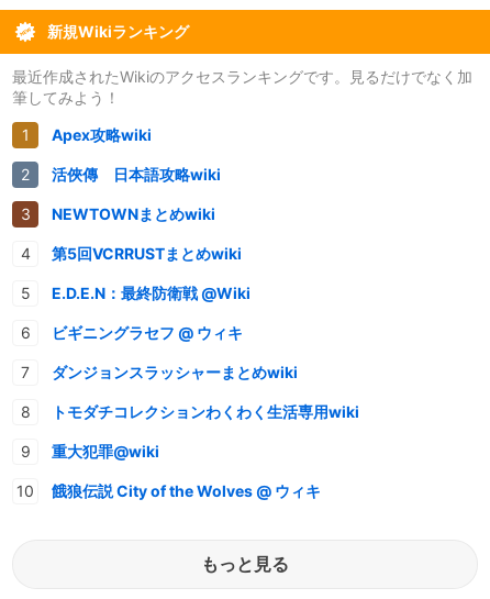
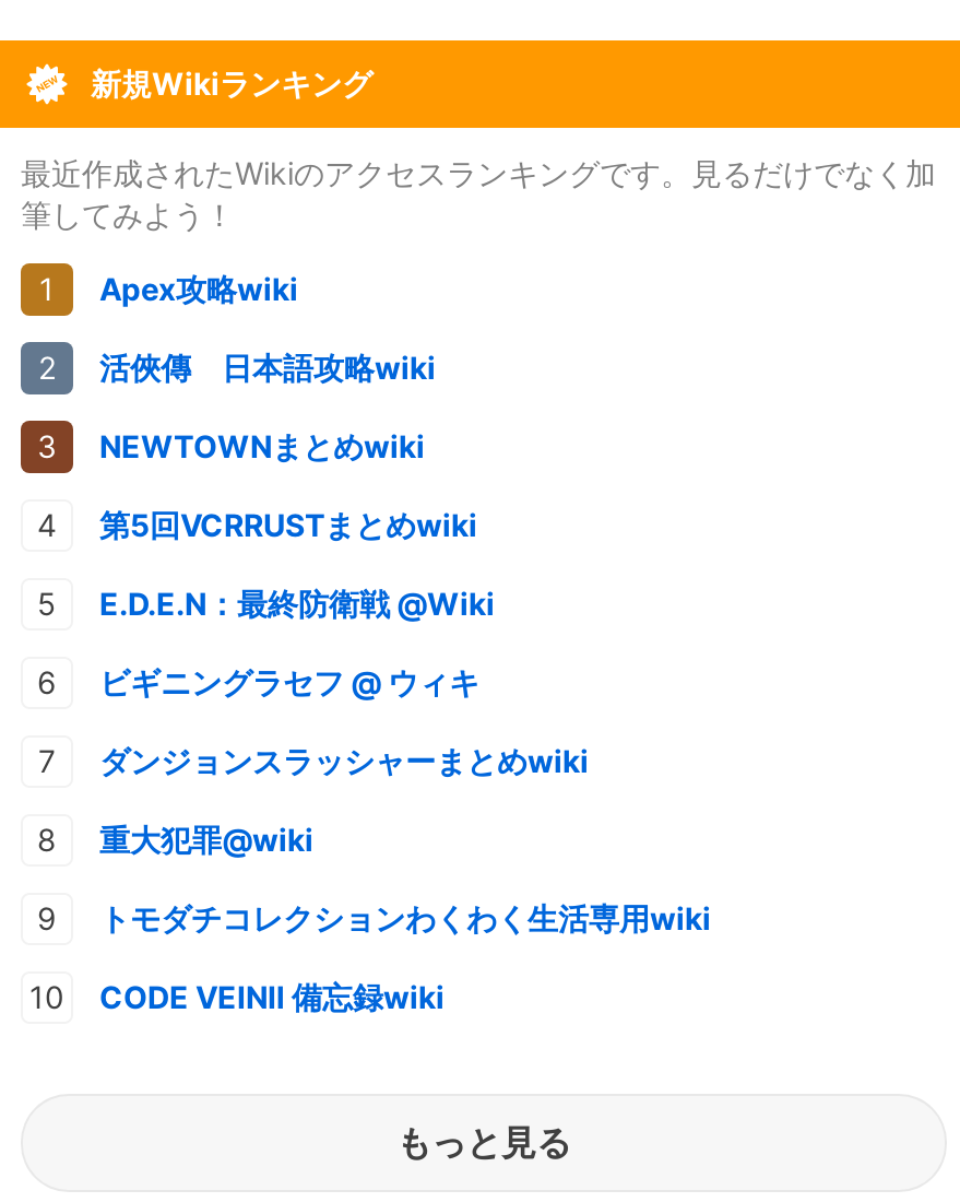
moved down: トモダチコレクションわくわく生活専用wiki

moved up: 重大犯罪@wiki

- 餓狼伝説 City of the Wolves @ ウィキ
+ CODE VEINⅡ 備忘録wiki
